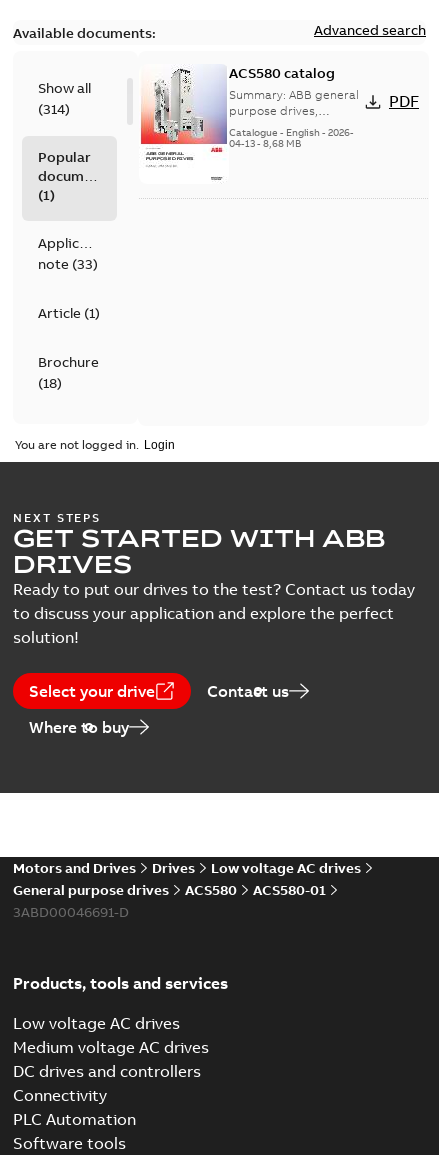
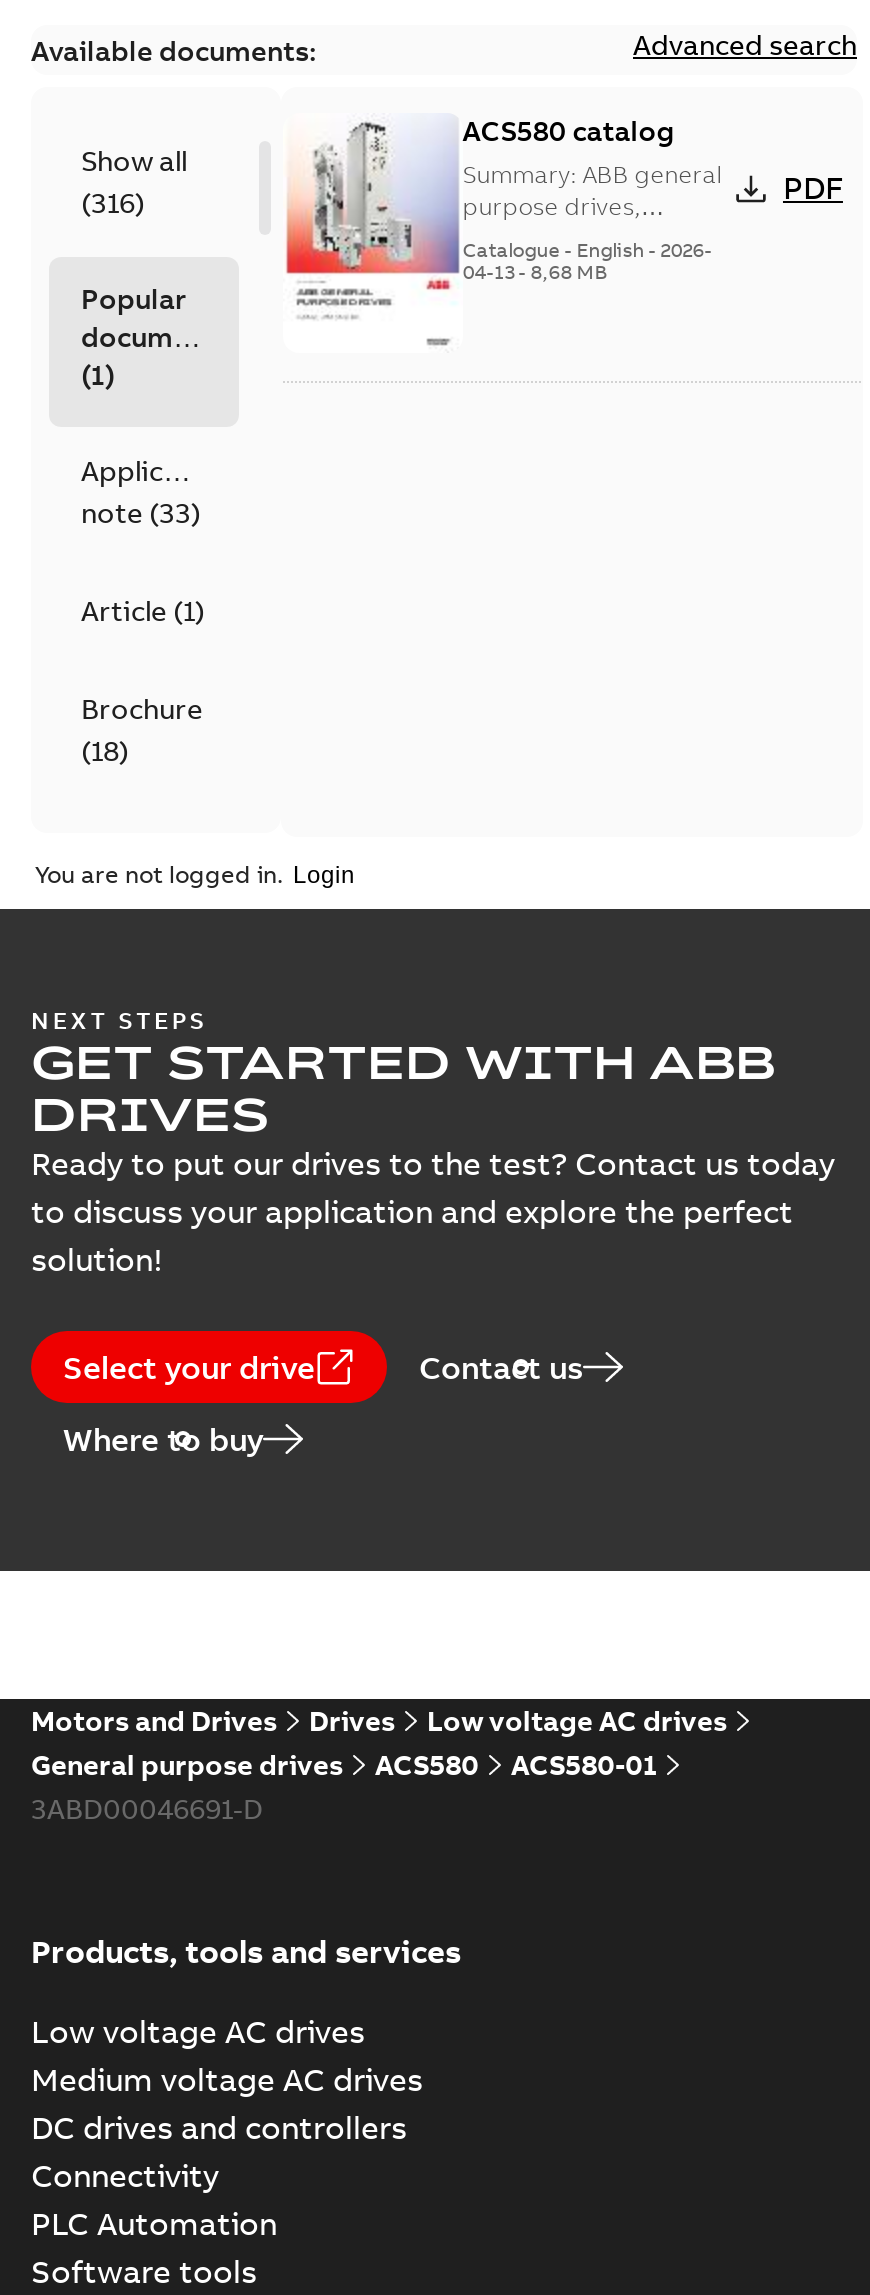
- (314)
+ (316)
